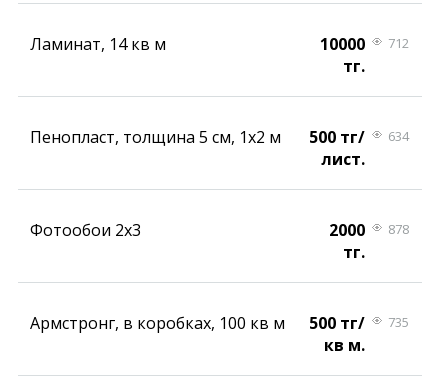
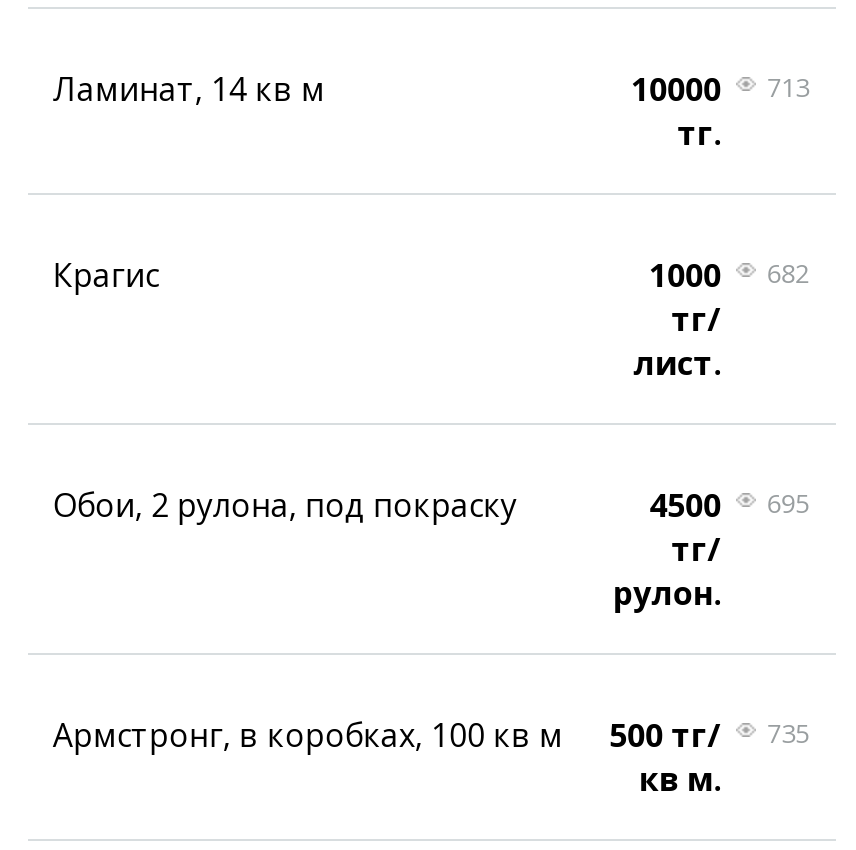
- 10000 712
+ 10000 713

- Пенопласт, толщина 5 см, 1х2 м
- 500 тг/
+ Крагис
+ 1000
+ тг/

- 634
+ 682

- Фотообои 2х3
- 2000
- тг.
+ Обои, 2 рулона, под покраску
+ 4500
+ тг/
+ рулон.

- 878
+ 695
